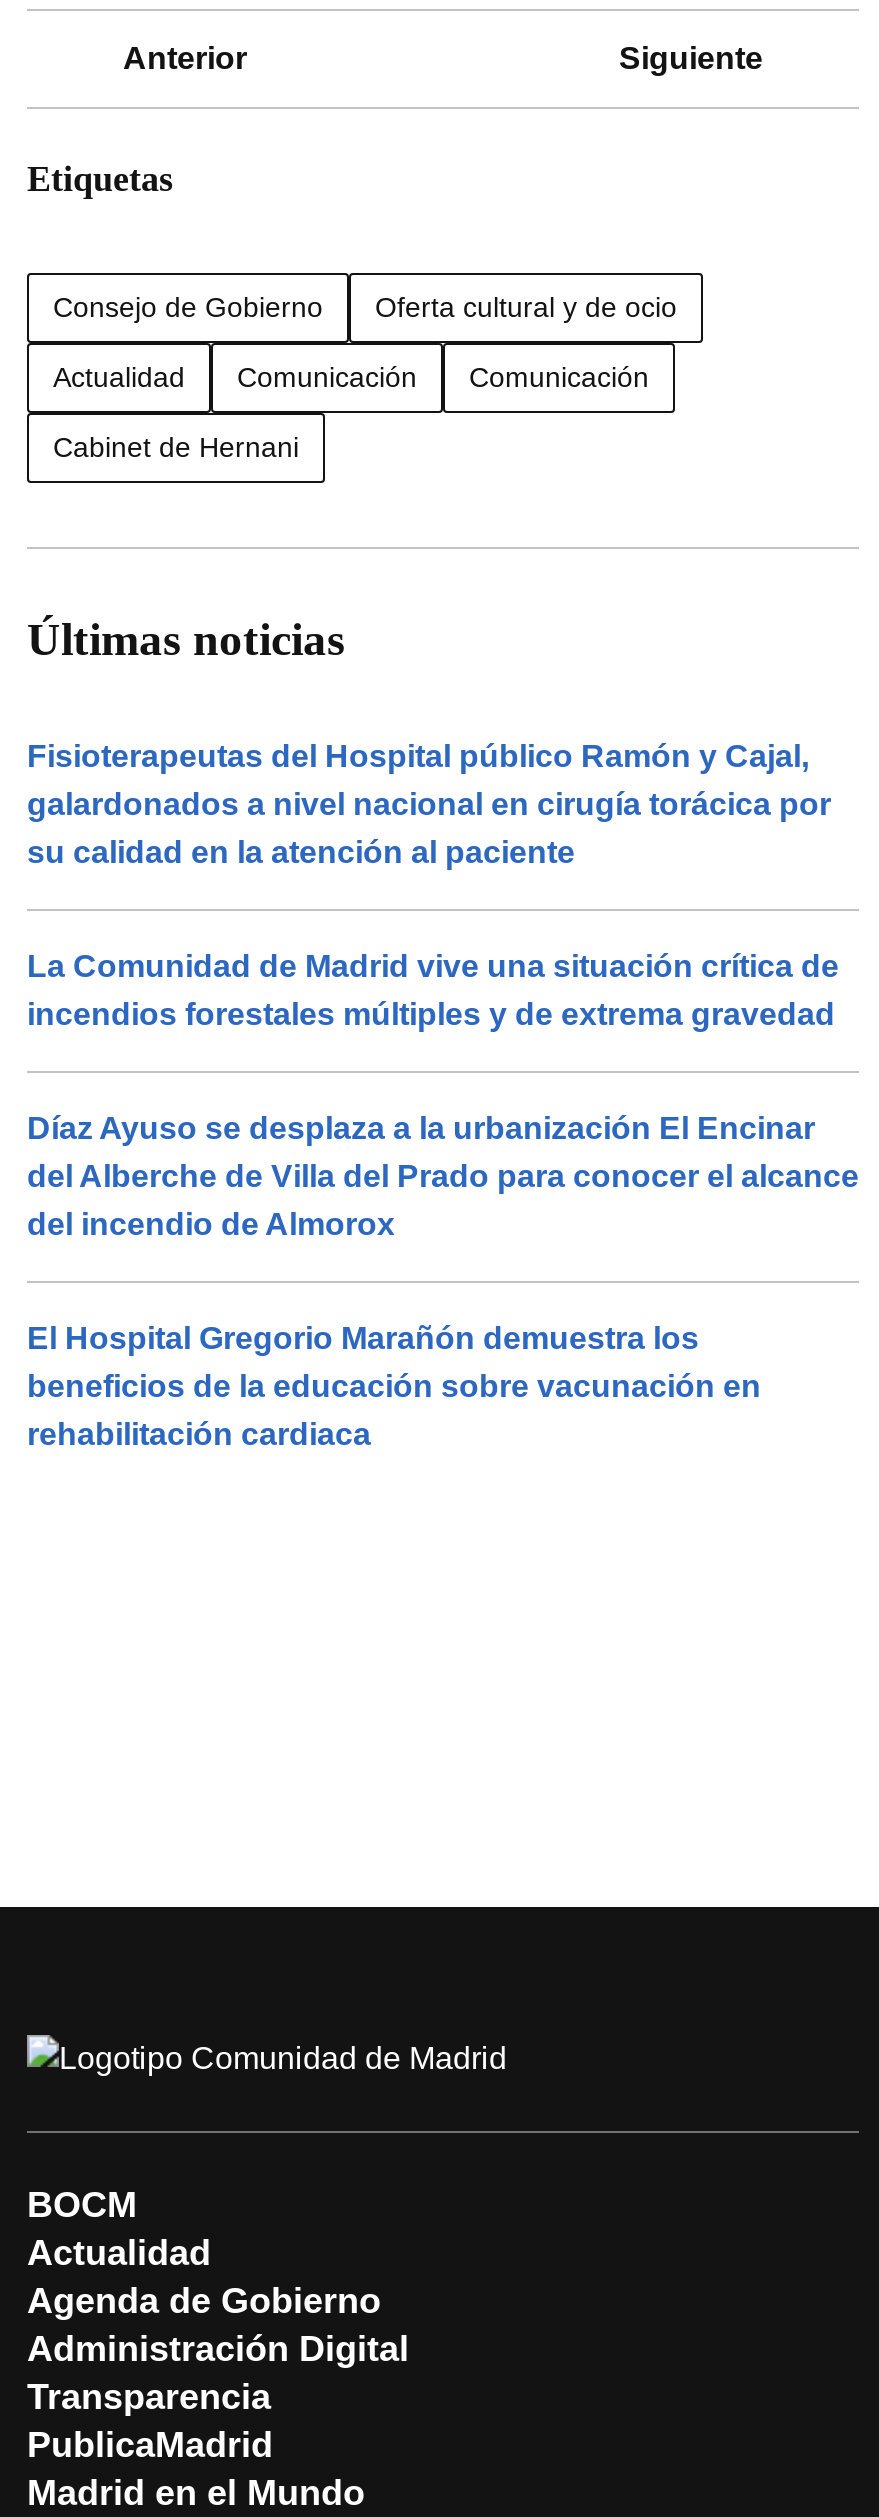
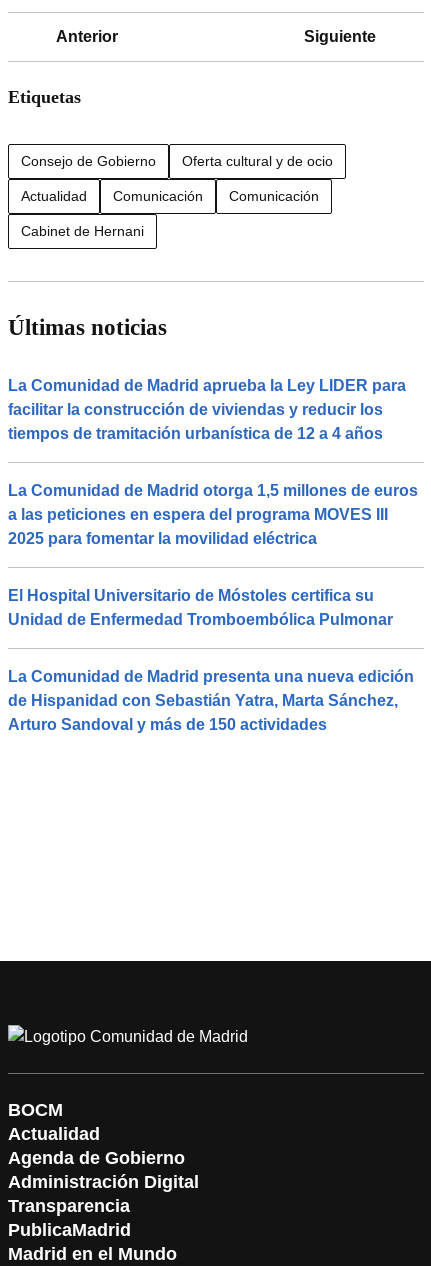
- Fisioterapeutas del Hospital público Ramón y Cajal,
- galardonados a nivel nacional en cirugía torácica por
- su calidad en la atención al paciente
+ La Comunidad de Madrid aprueba la Ley LIDER para
+ facilitar la construcción de viviendas y reducir los
+ tiempos de tramitación urbanística de 12 a 4 años

- La Comunidad de Madrid vive una situación crítica de
- incendios forestales múltiples y de extrema gravedad
+ La Comunidad de Madrid otorga 1,5 millones de euros
+ a las peticiones en espera del programa MOVES III
+ 2025 para fomentar la movilidad eléctrica

- Díaz Ayuso se desplaza a la urbanización El Encinar
- del Alberche de Villa del Prado para conocer el alcance
- del incendio de Almorox
+ El Hospital Universitario de Móstoles certifica su
+ Unidad de Enfermedad Tromboembólica Pulmonar

- El Hospital Gregorio Marañón demuestra los
- beneficios de la educación sobre vacunación en
- rehabilitación cardiaca
+ La Comunidad de Madrid presenta una nueva edición
+ de Hispanidad con Sebastián Yatra, Marta Sánchez,
+ Arturo Sandoval y más de 150 actividades
